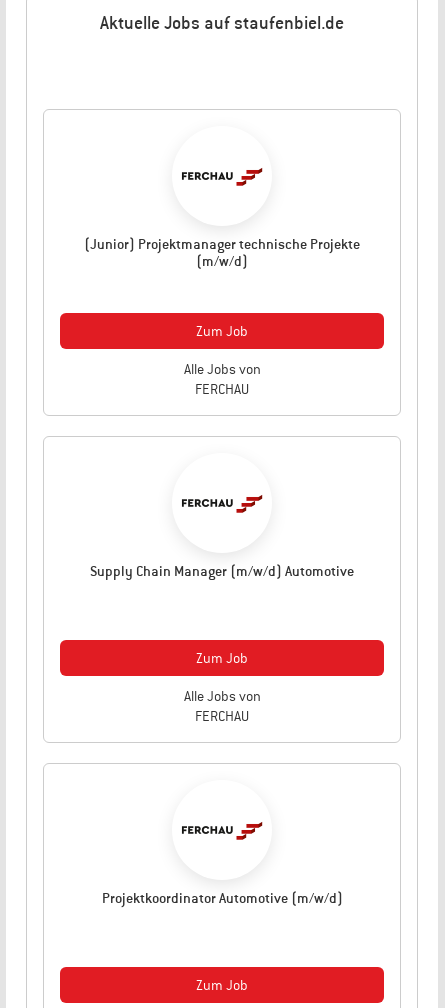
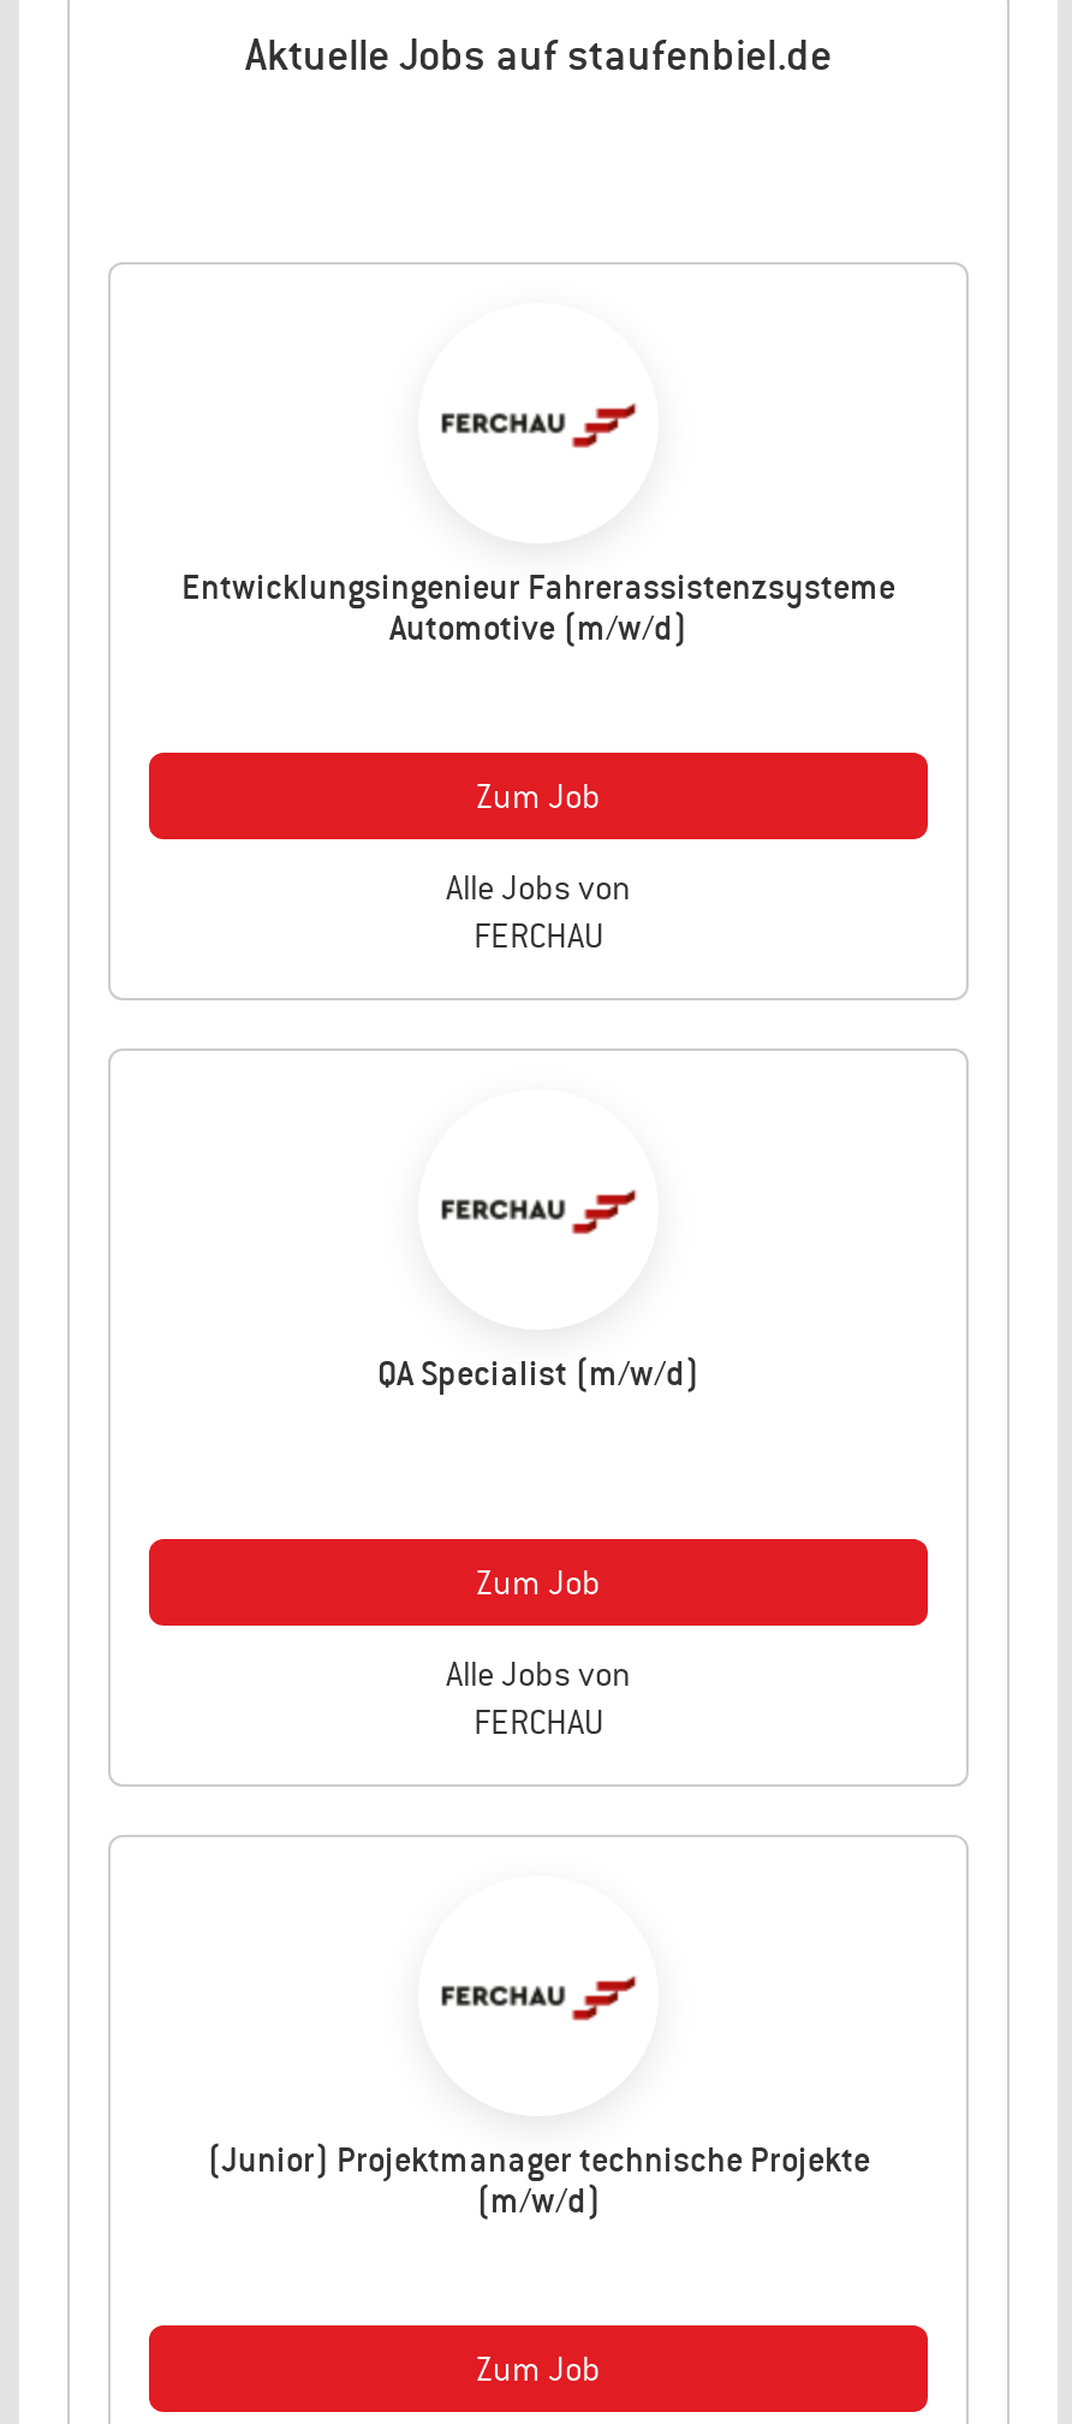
+ Entwicklungsingenieur Fahrerassistenzsysteme
+ Automotive (m/w/d)

moved down: (Junior) Projektmanager technische Projekte | (m/w/d)

- Supply Chain Manager (m/w/d) Automotive
+ QA Specialist (m/w/d)

- Projektkoordinator Automotive (m/w/d)
